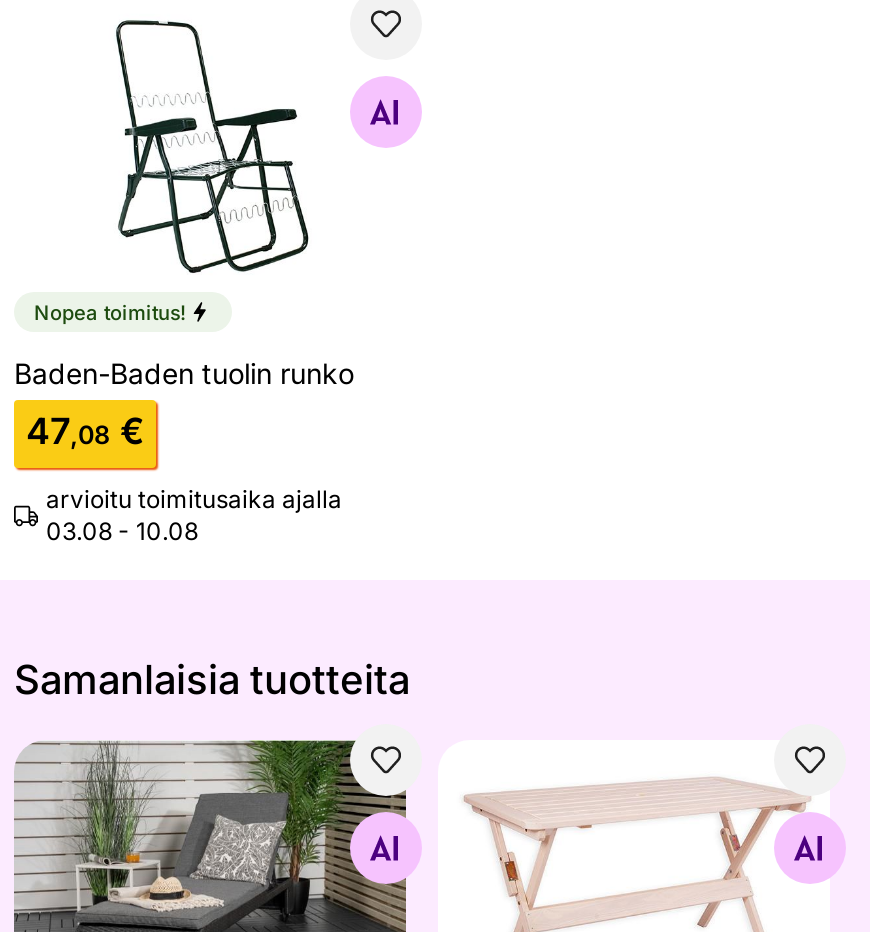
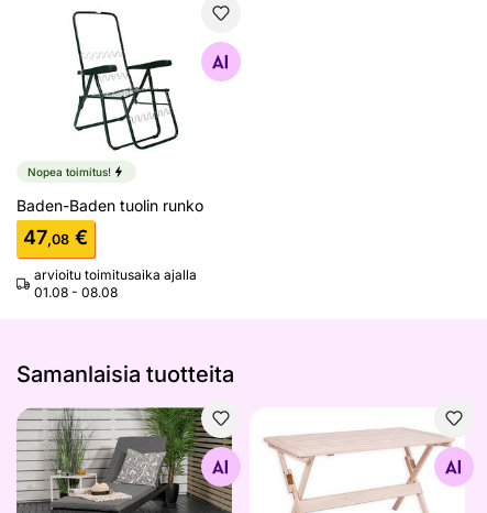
- 03.08 - 10.08
+ 01.08 - 08.08
